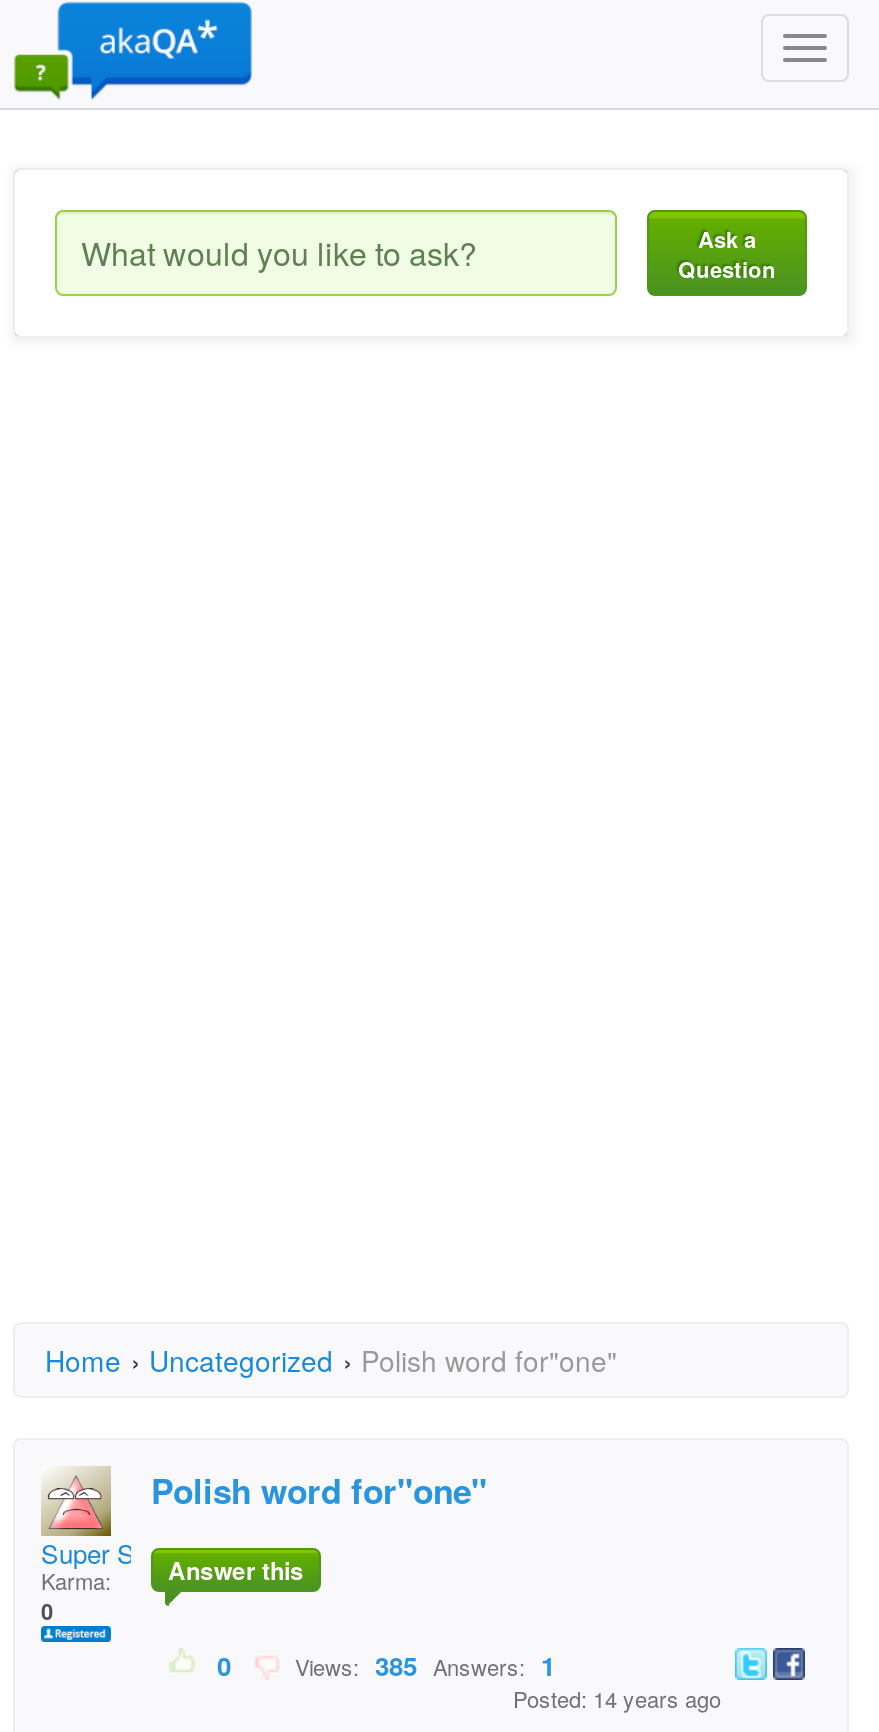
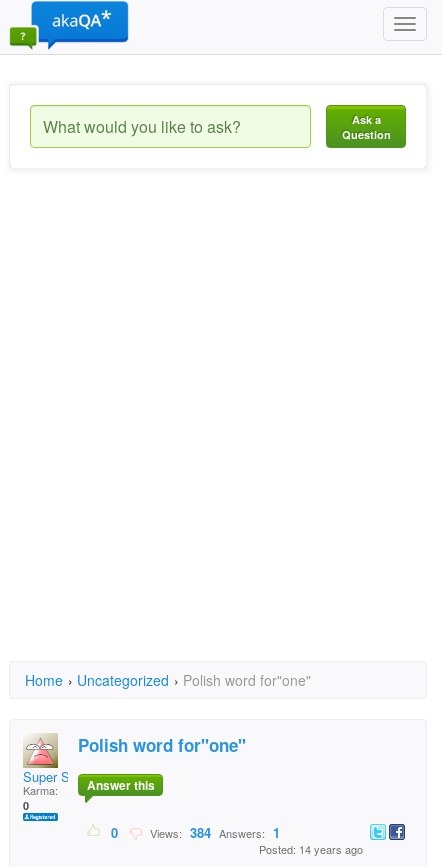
- Views: 385 Answers: 1
+ Views: 384 Answers: 1
